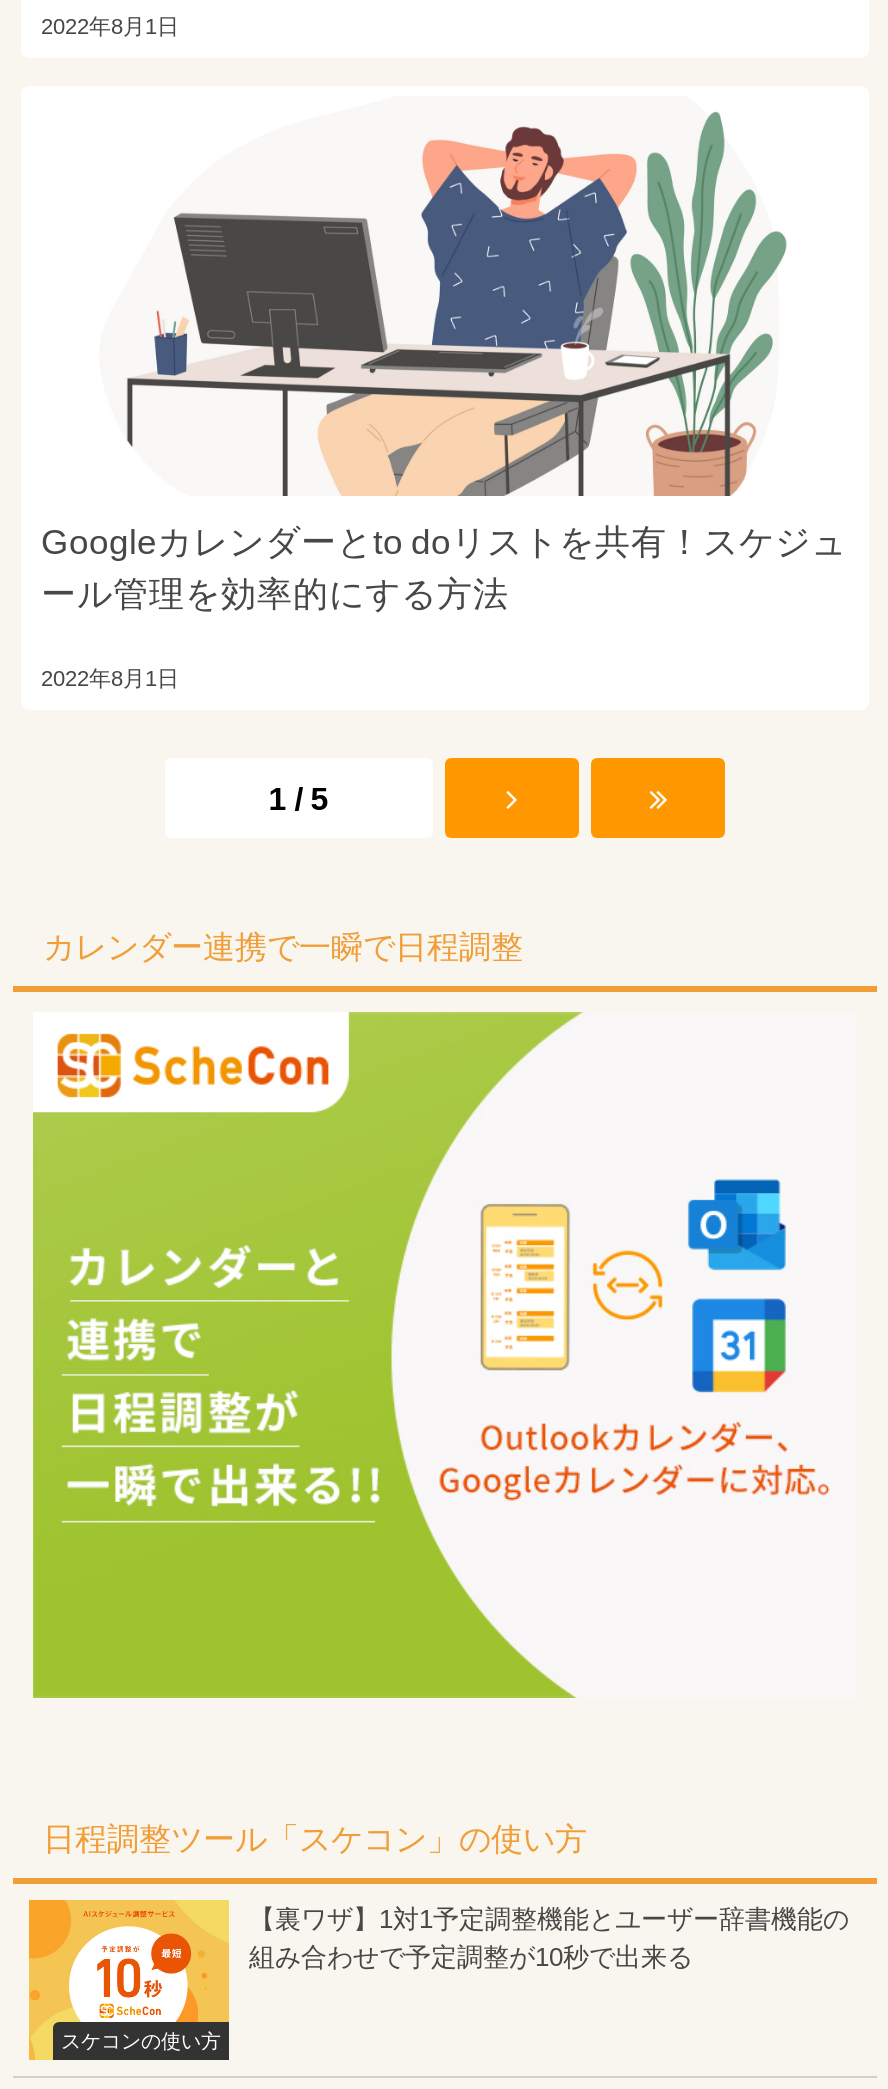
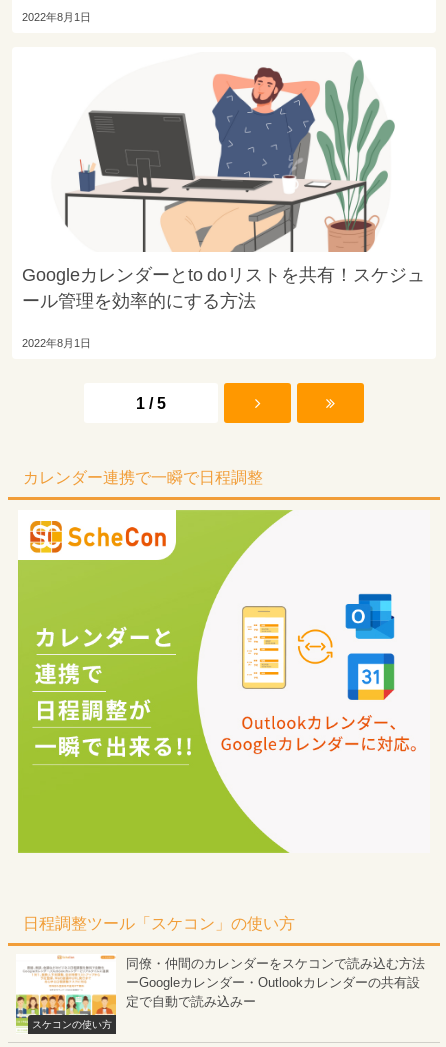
- [image]
- 【裏ワザ】1対1予定調整機能とユーザー辞書機能の
- 組み合わせで予定調整が10秒で出来る
+ [image]
+ 同僚・仲間のカレンダーをスケコンで読み込む方法
+ ーGoogleカレンダー・Outlookカレンダーの共有設
+ 定で自動で読み込みー
